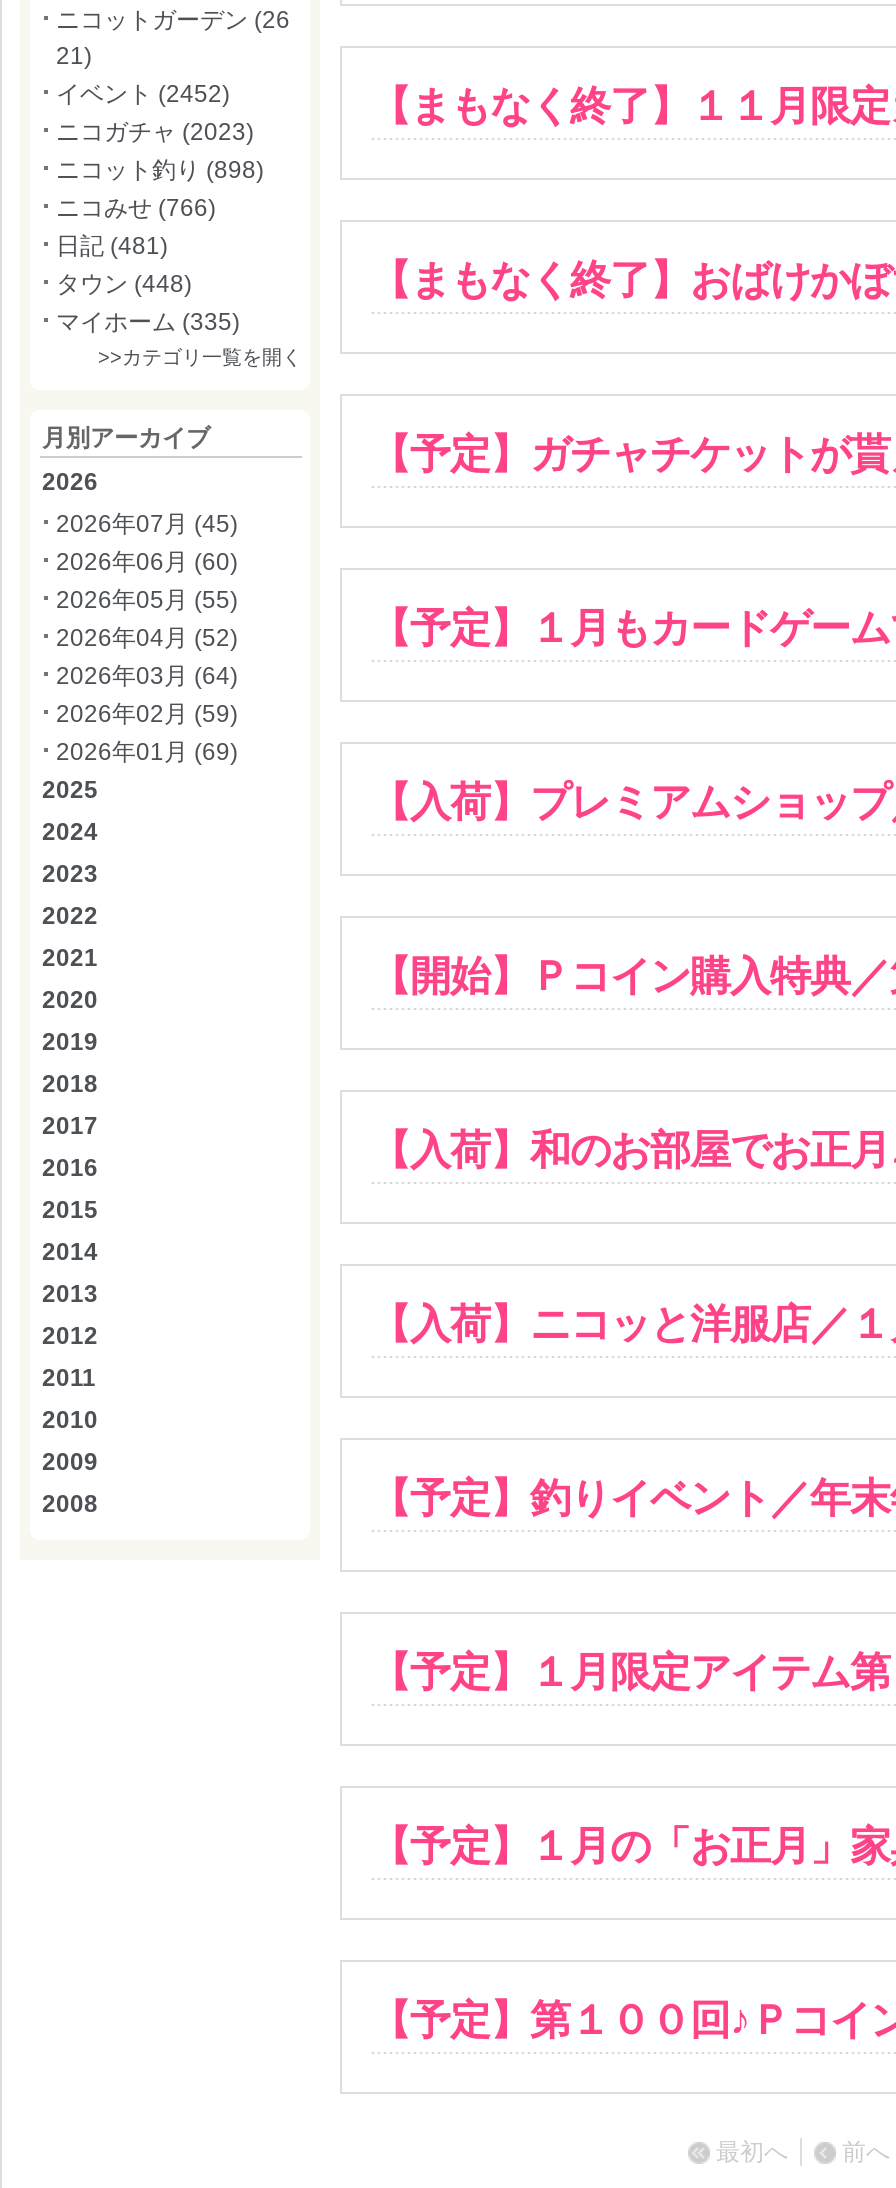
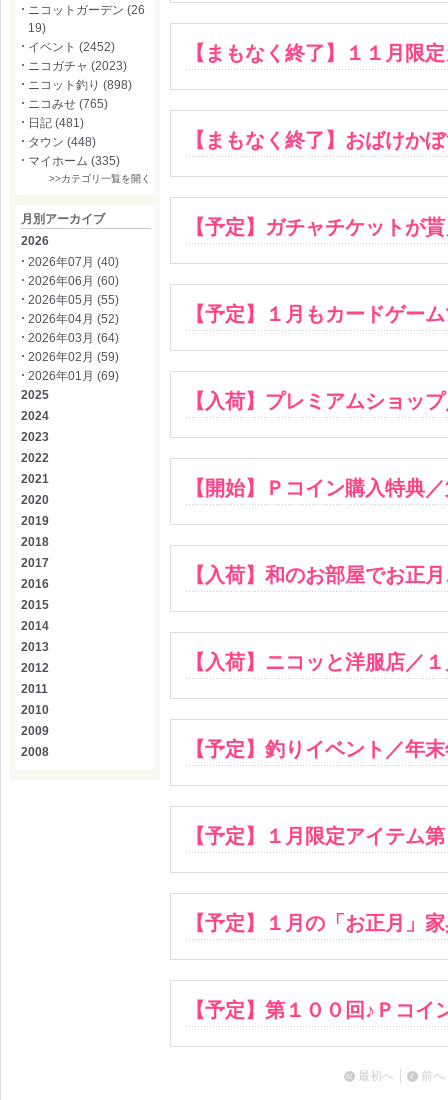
- 21)
+ 19)

- ニコみせ (766)
+ ニコみせ (765)

- 2026年07月 (45)
+ 2026年07月 (40)
